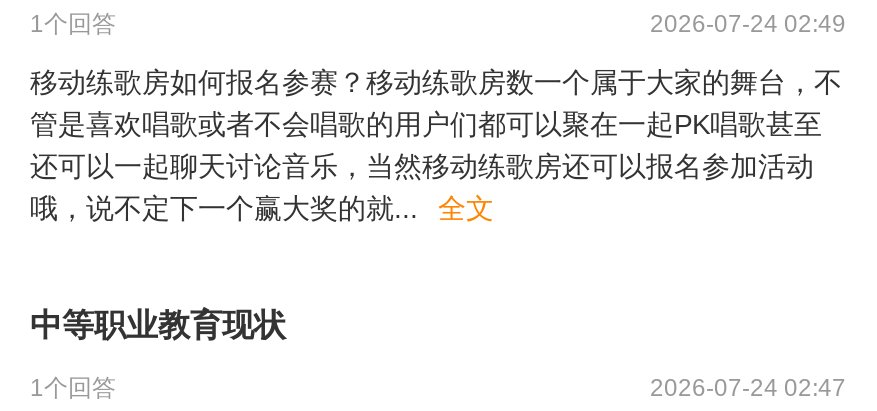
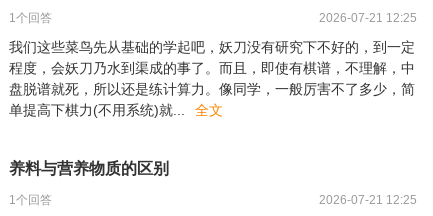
- 2026-07-24 02:49
+ 2026-07-21 12:25

- 移动练歌房如何报名参赛？移动练歌房数一个属于大家的舞台，不
- 管是喜欢唱歌或者不会唱歌的用户们都可以聚在一起PK唱歌甚至
- 还可以一起聊天讨论音乐，当然移动练歌房还可以报名参加活动
- 哦，说不定下一个赢大奖的就...
+ 我们这些菜鸟先从基础的学起吧，妖刀没有研究下不好的，到一定
+ 程度，会妖刀乃水到渠成的事了。而且，即使有棋谱，不理解，中
+ 盘脱谱就死，所以还是练计算力。像同学，一般厉害不了多少，简
+ 单提高下棋力(不用系统)就...

- 中等职业教育现状
+ 养料与营养物质的区别

- 2026-07-24 02:47
+ 2026-07-21 12:25
